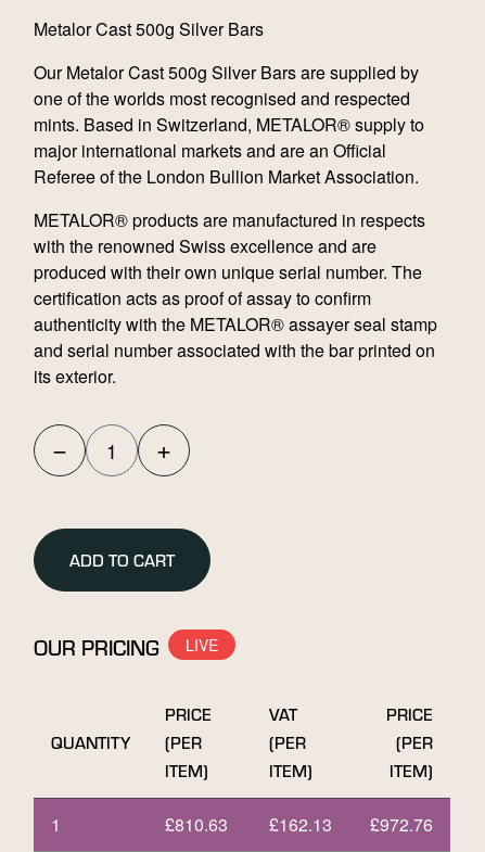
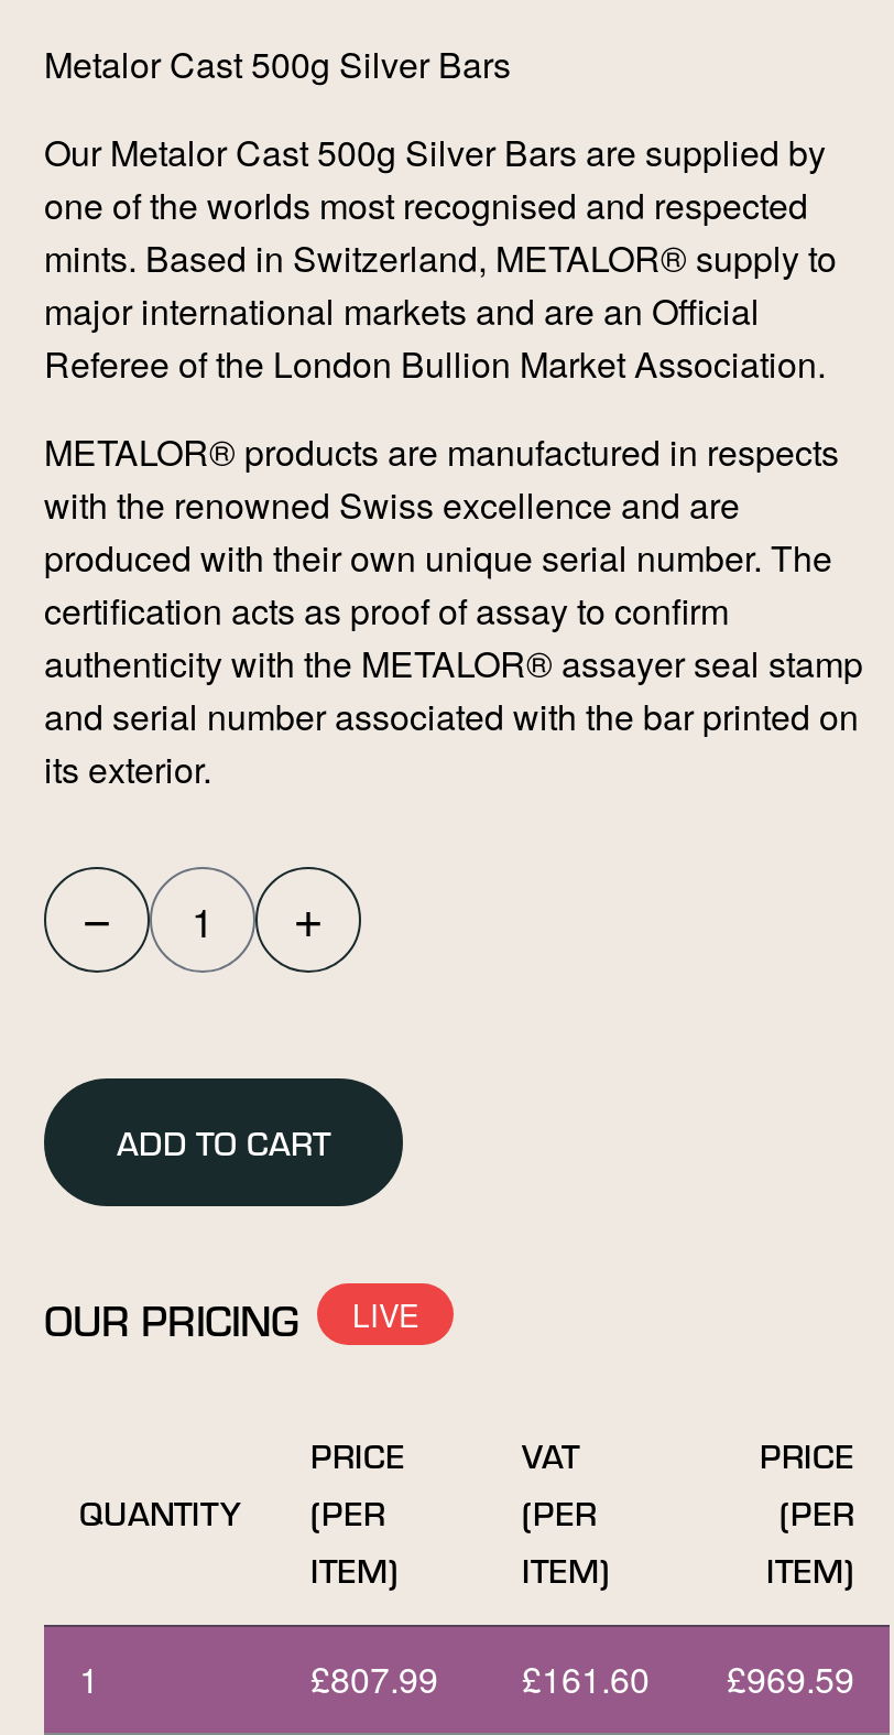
- £810.63
+ £807.99

- £162.13
+ £161.60

- £972.76
+ £969.59
